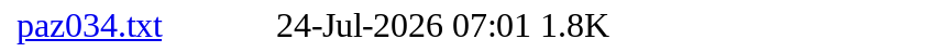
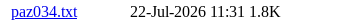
- 24-Jul-2026 07:01 1.8K
+ 22-Jul-2026 11:31 1.8K
